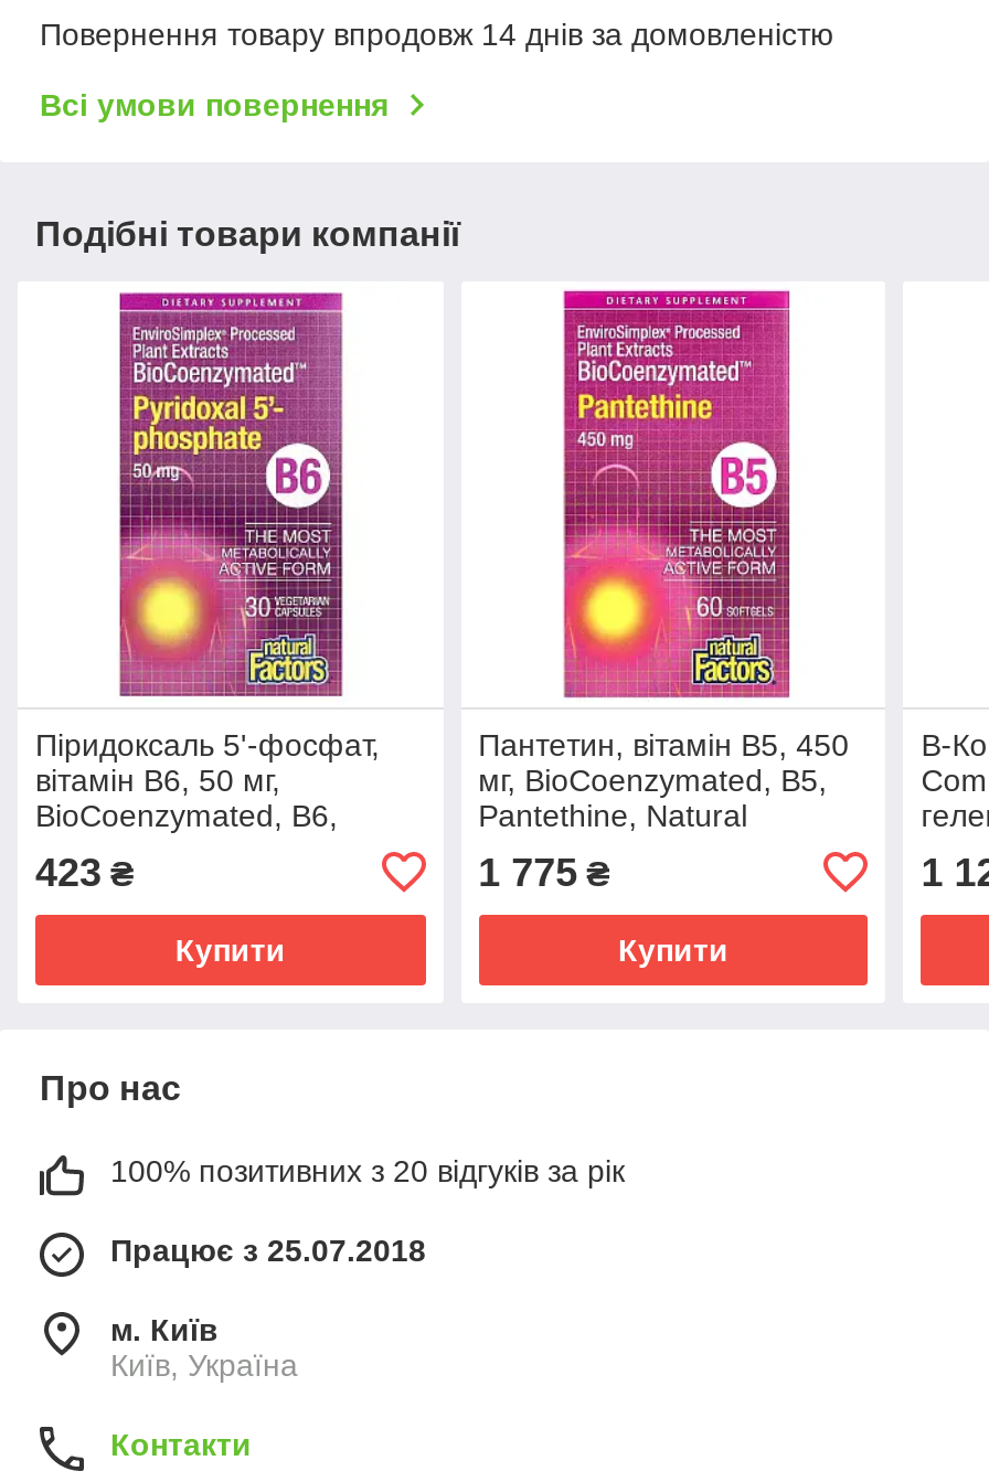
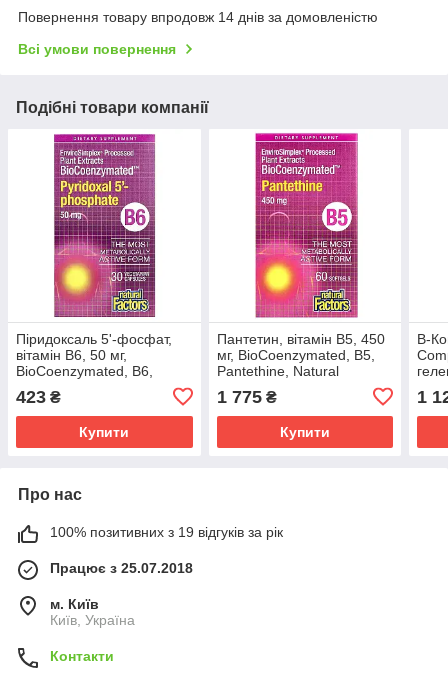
- 100% позитивних з 20 відгуків за рік
+ 100% позитивних з 19 відгуків за рік
